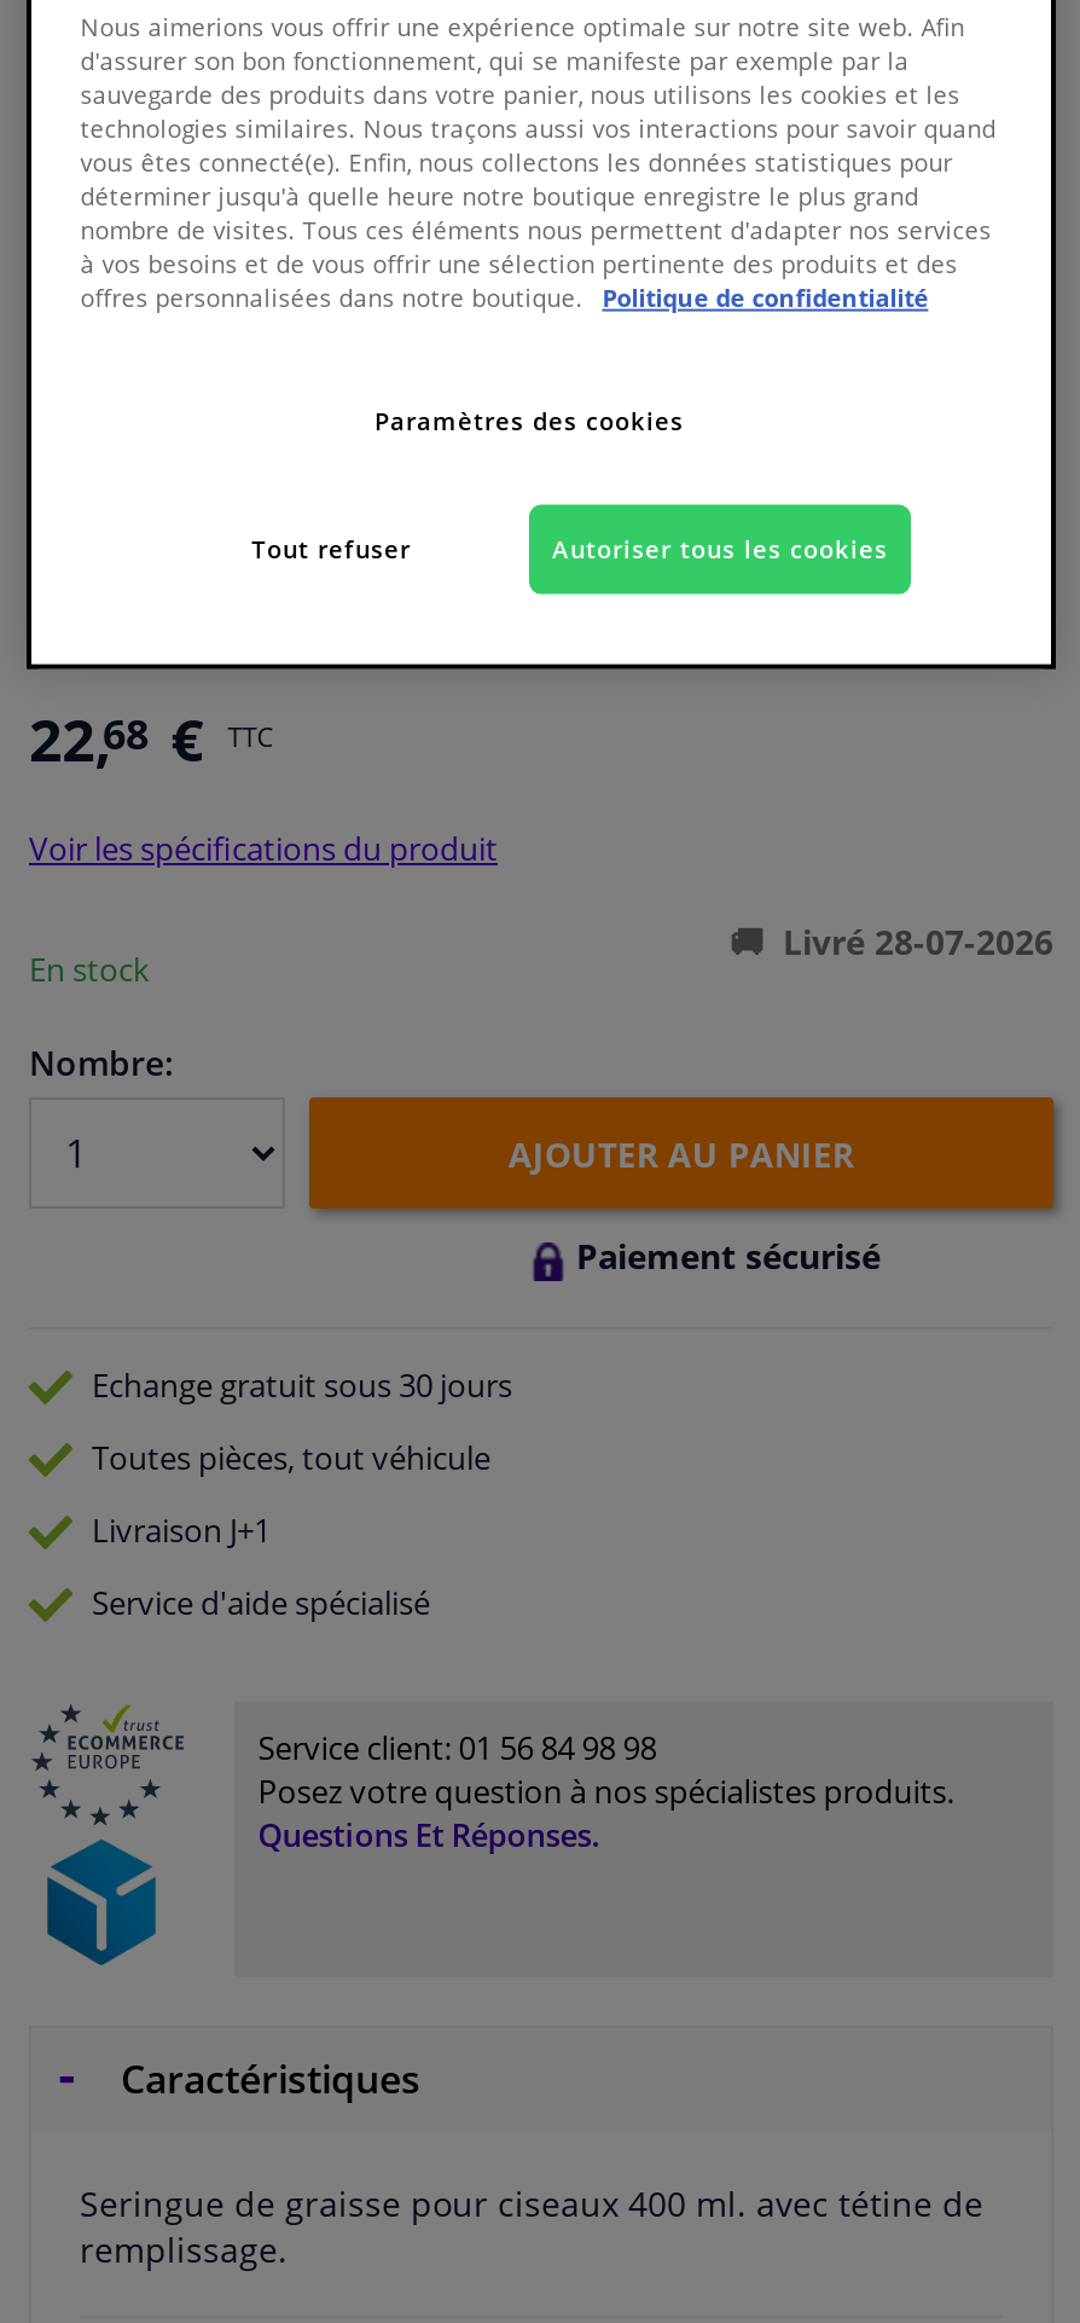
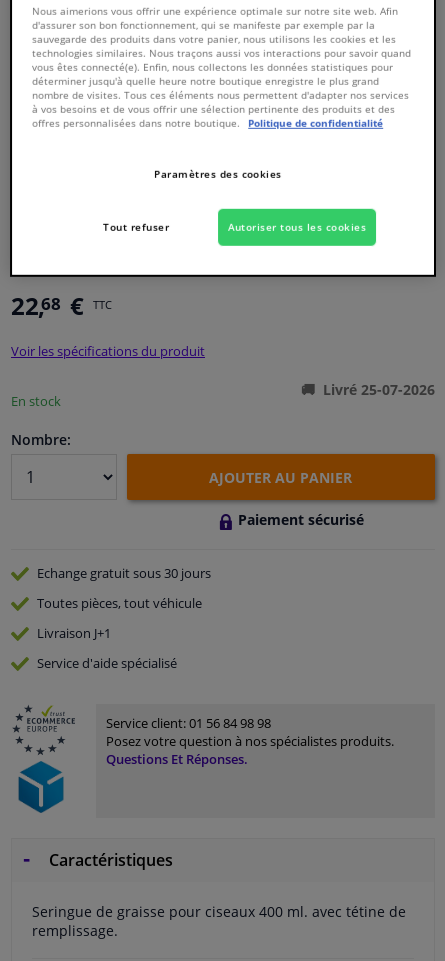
- Livré 28-07-2026
+ Livré 25-07-2026
